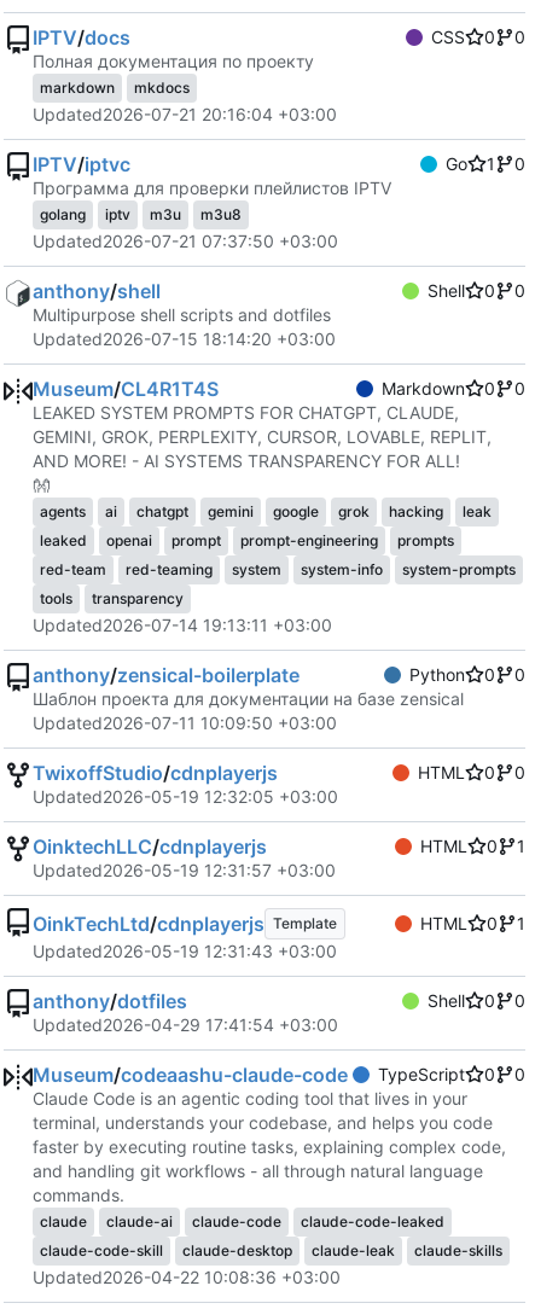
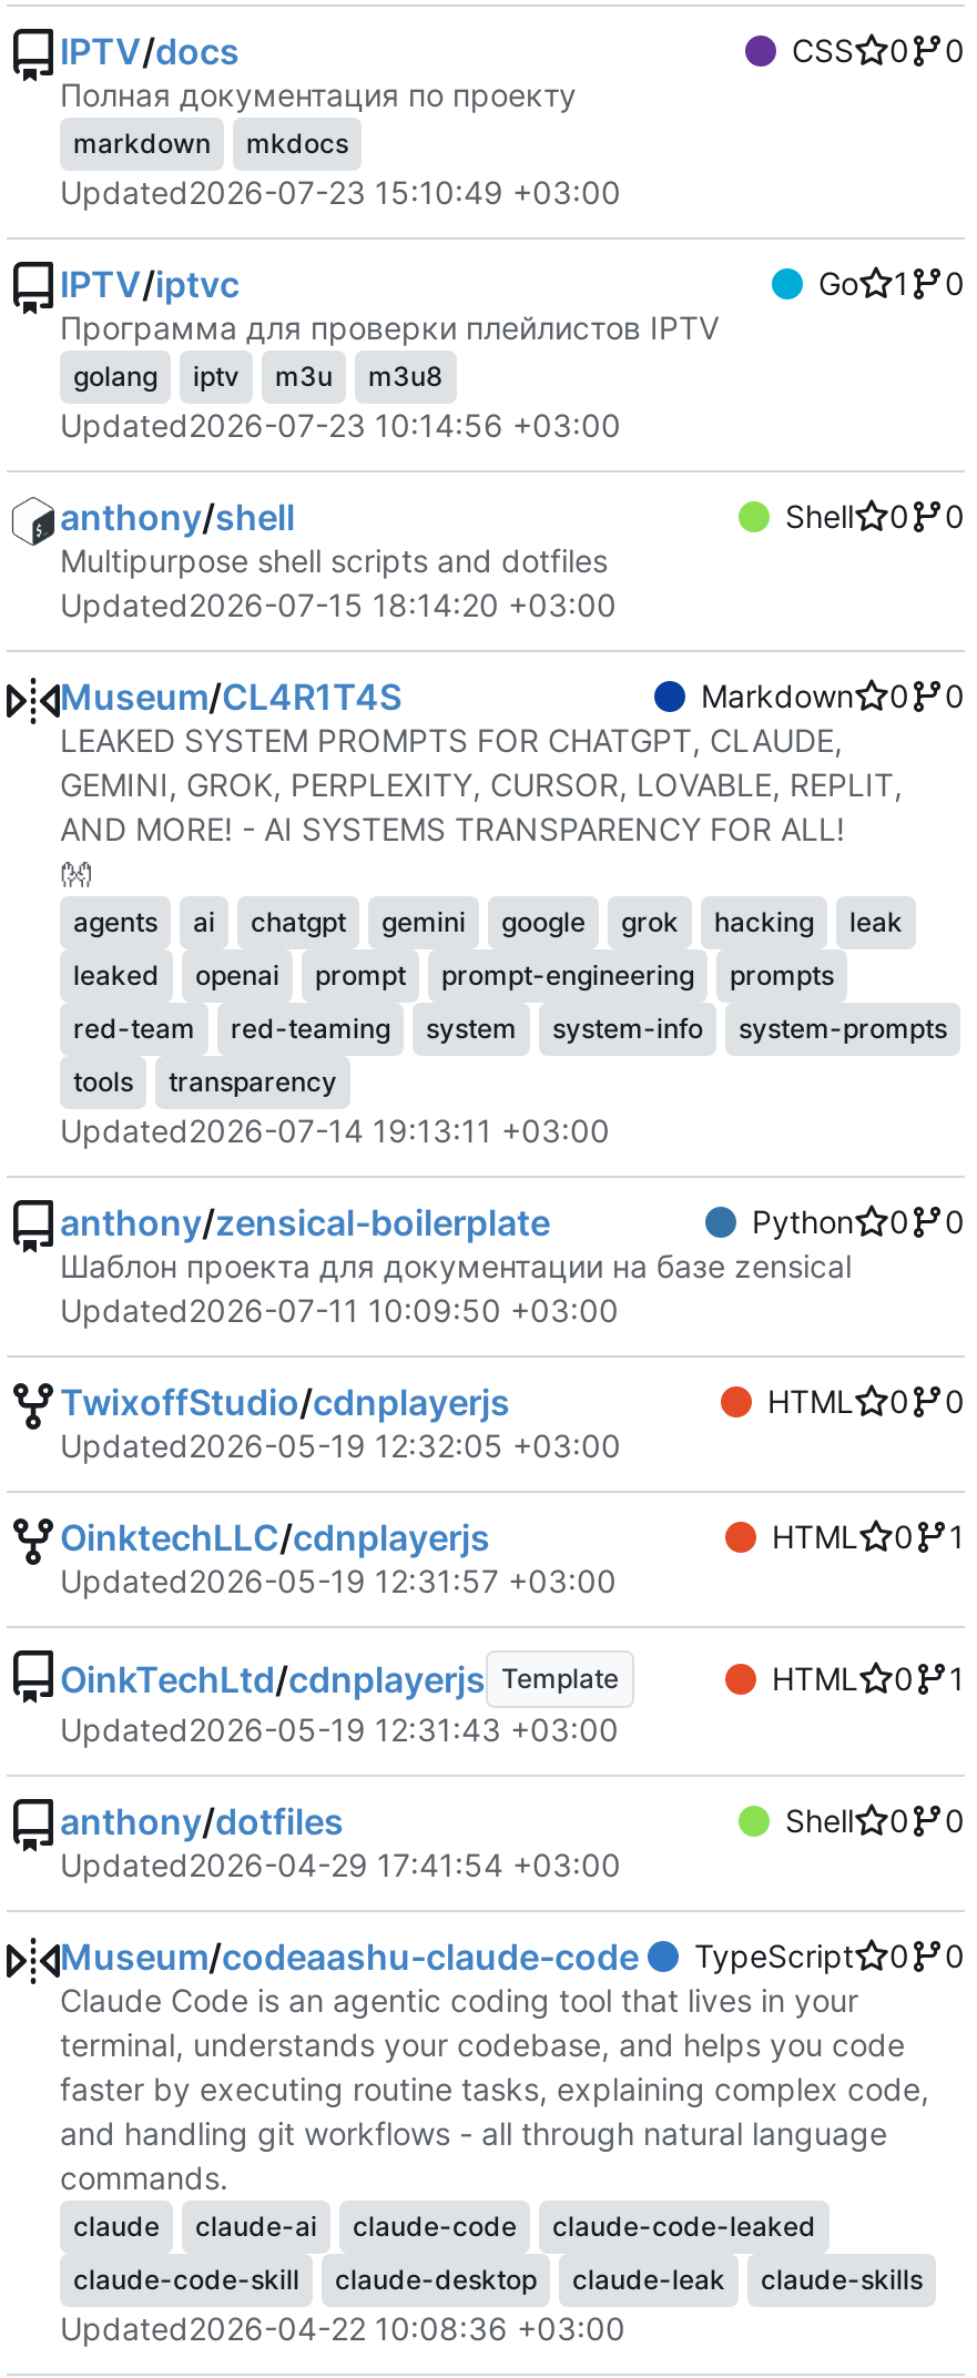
- Updated2026-07-21 20:16:04 +03:00
+ Updated2026-07-23 15:10:49 +03:00

- Updated2026-07-21 07:37:50 +03:00
+ Updated2026-07-23 10:14:56 +03:00
